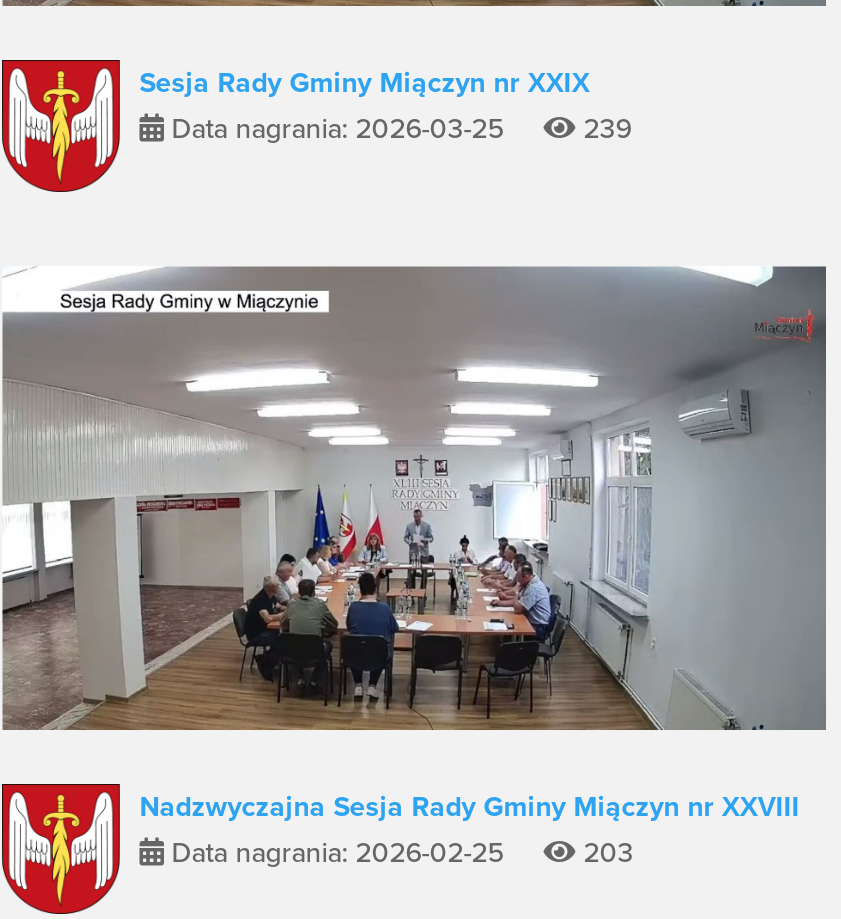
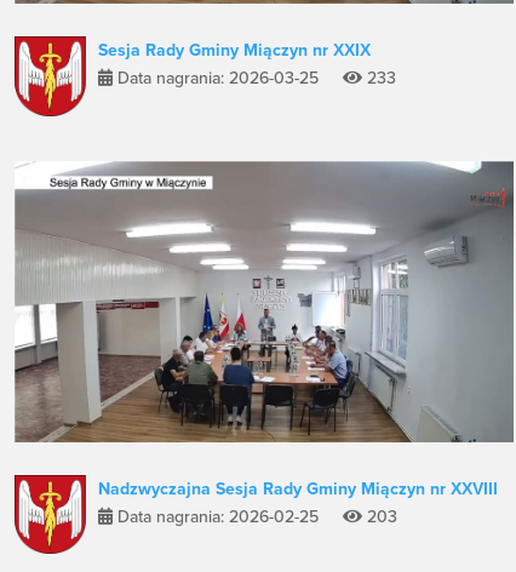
- Data nagrania: 2026-03-25 239
+ Data nagrania: 2026-03-25 233
